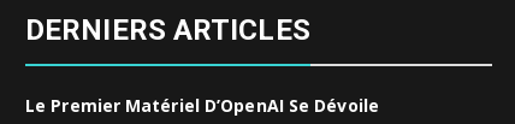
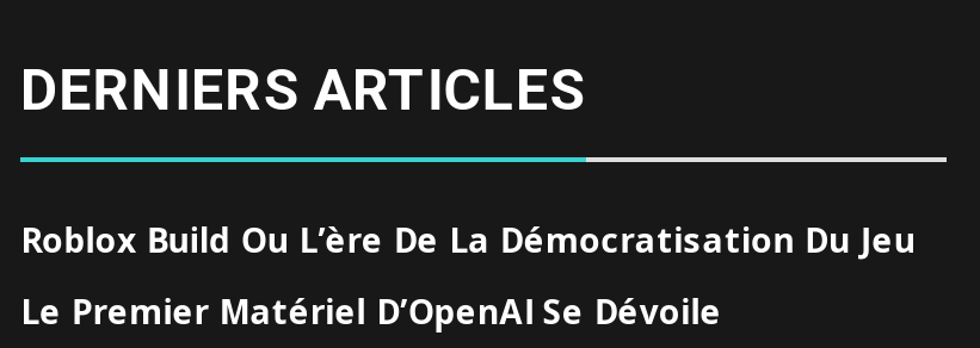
+ Roblox Build Ou L’ère De La Démocratisation Du Jeu
